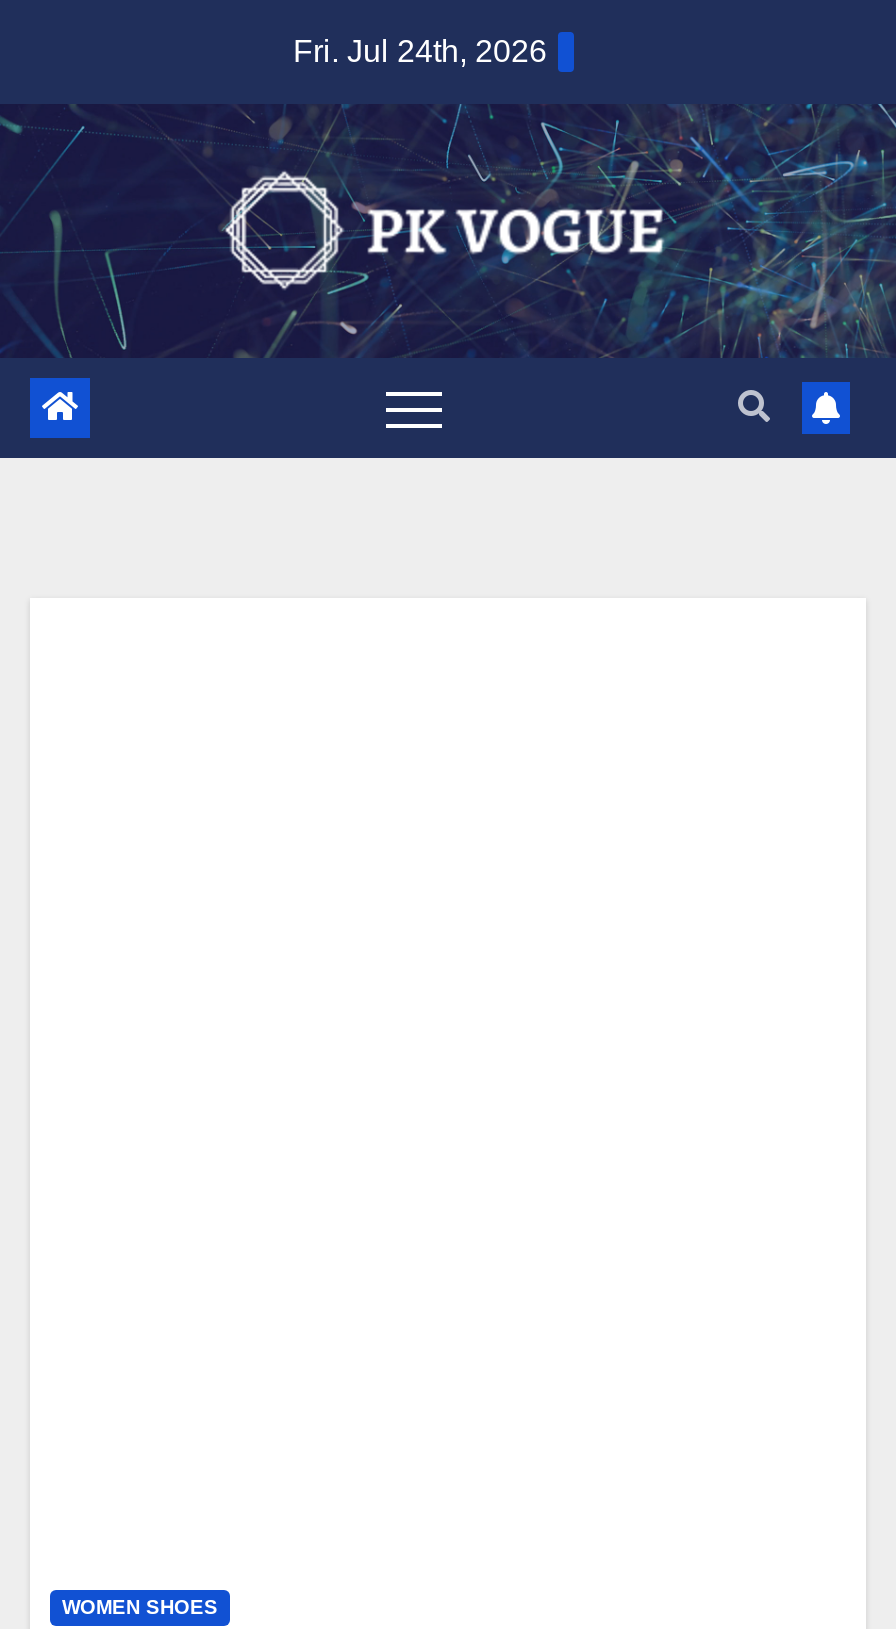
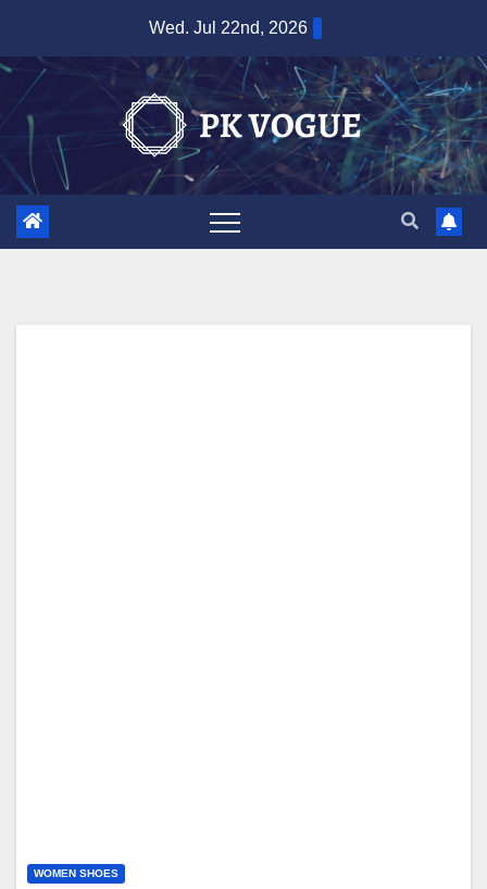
- Fri. Jul 24th, 2026
+ Wed. Jul 22nd, 2026
